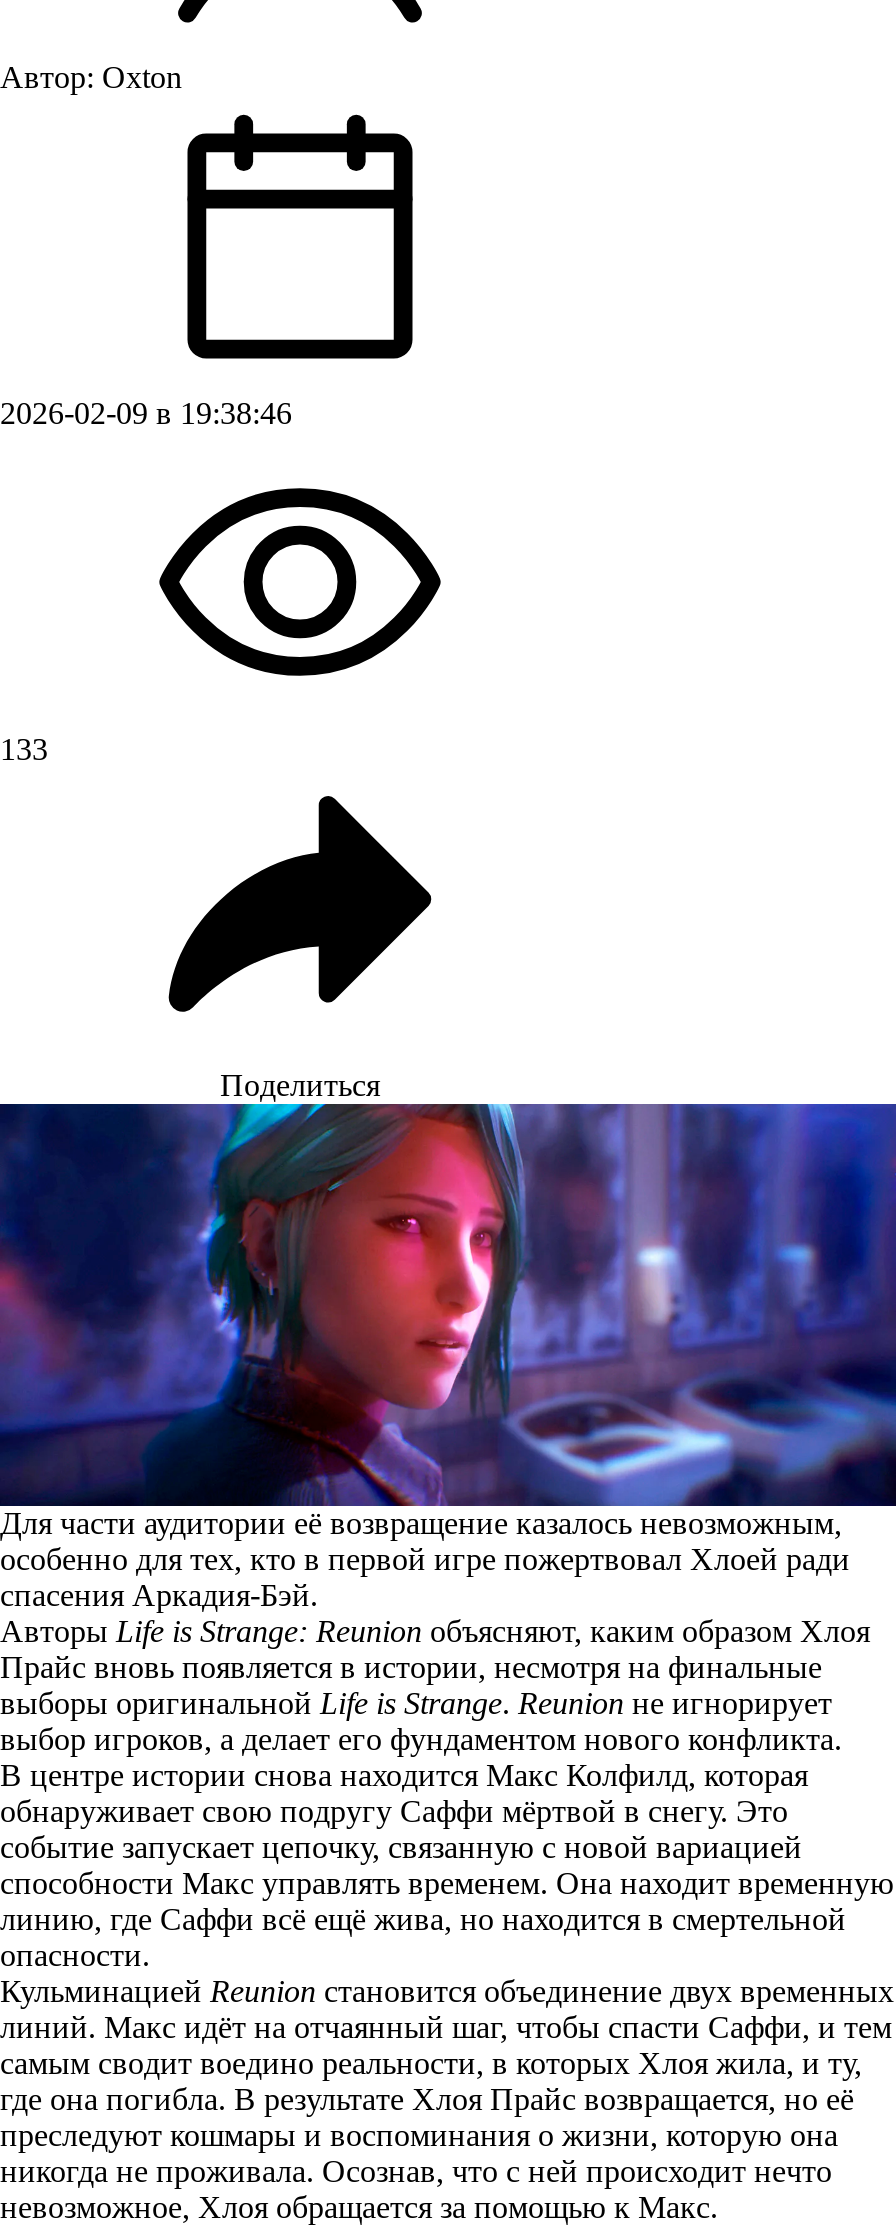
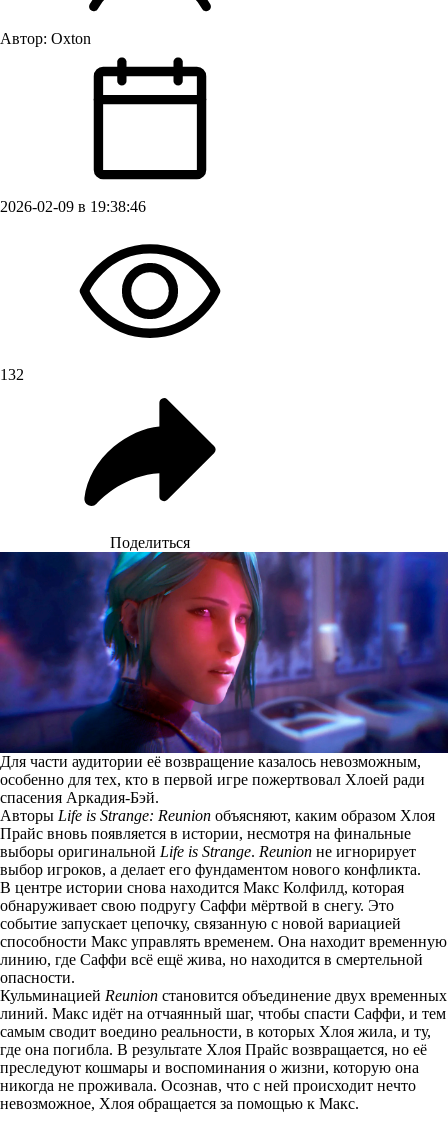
- 133
+ 132
